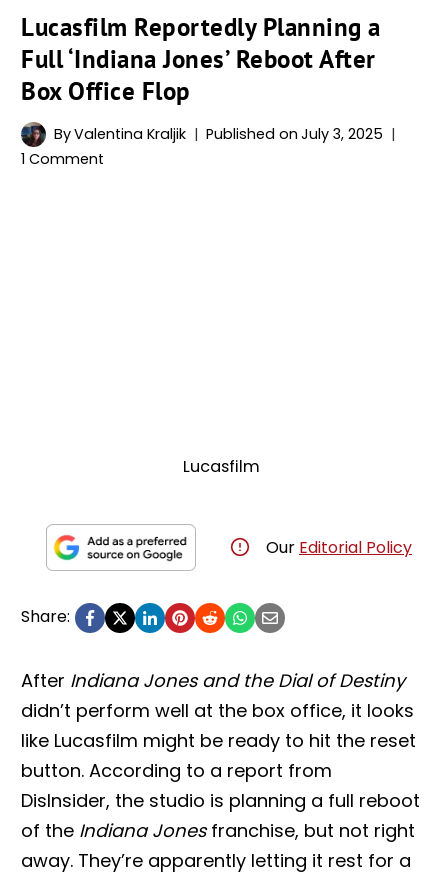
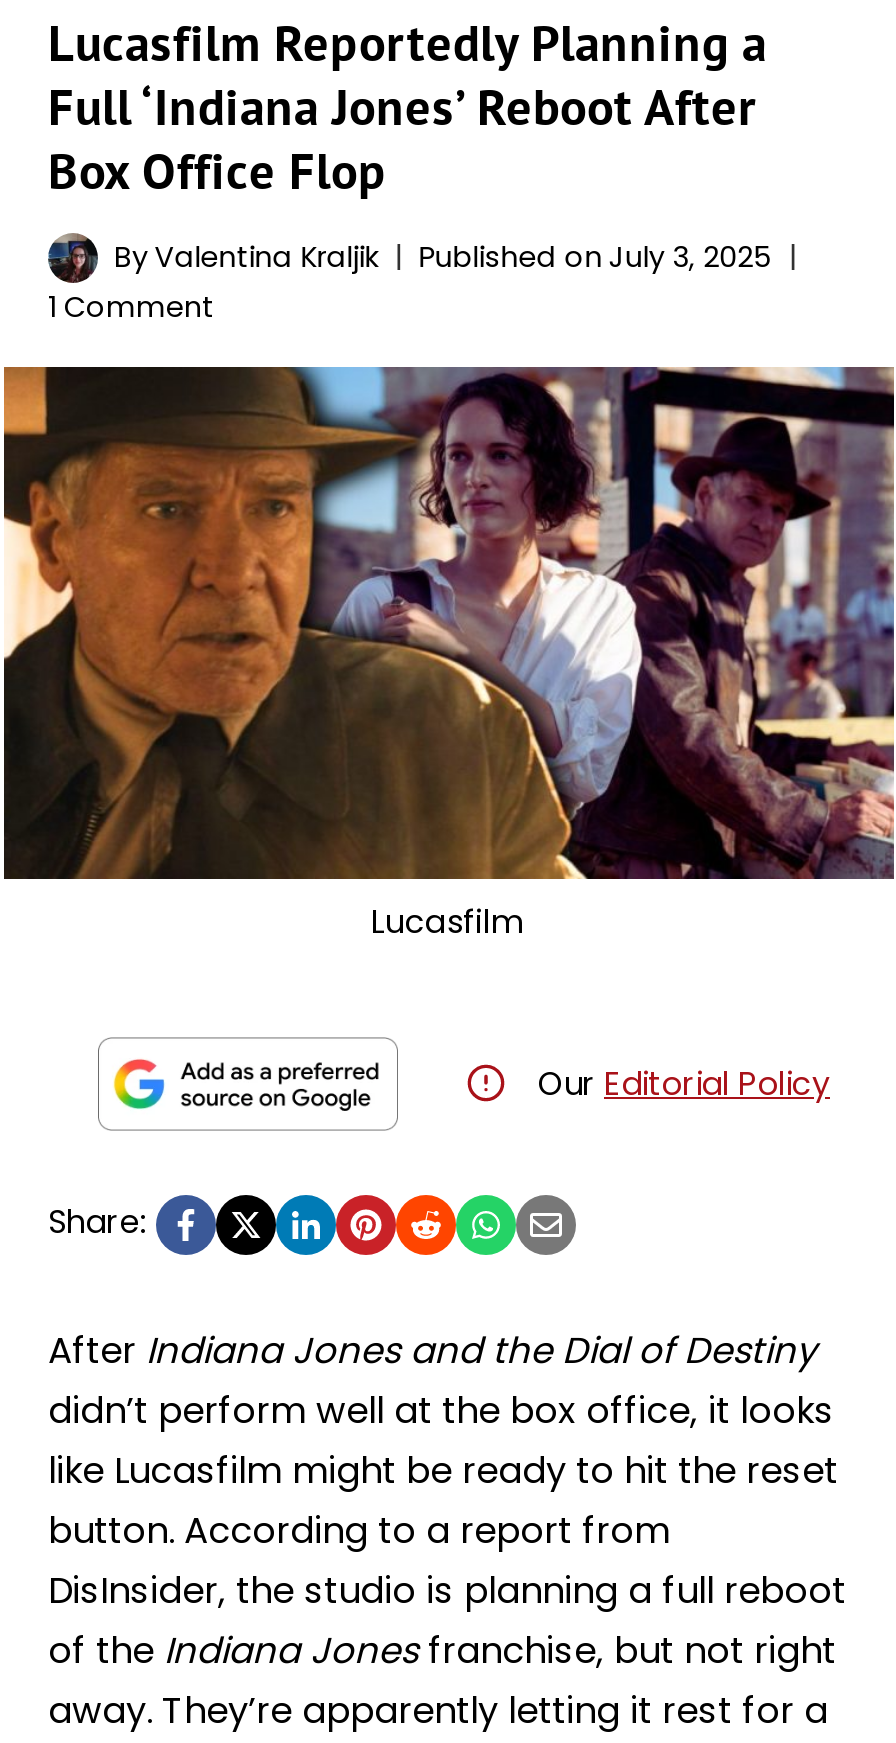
+ [image]
